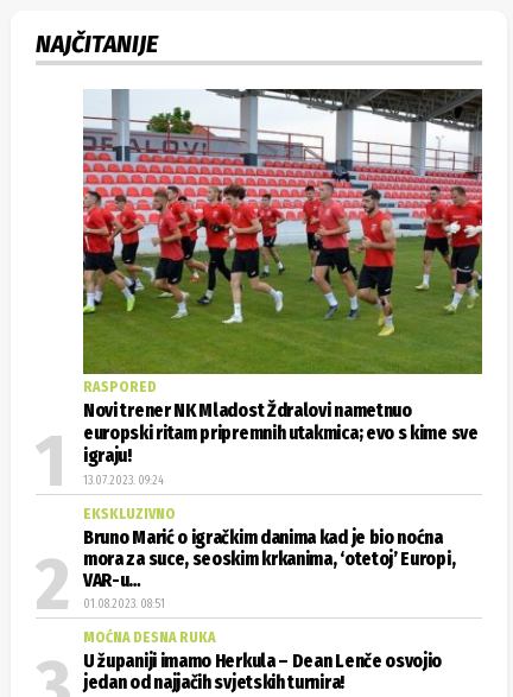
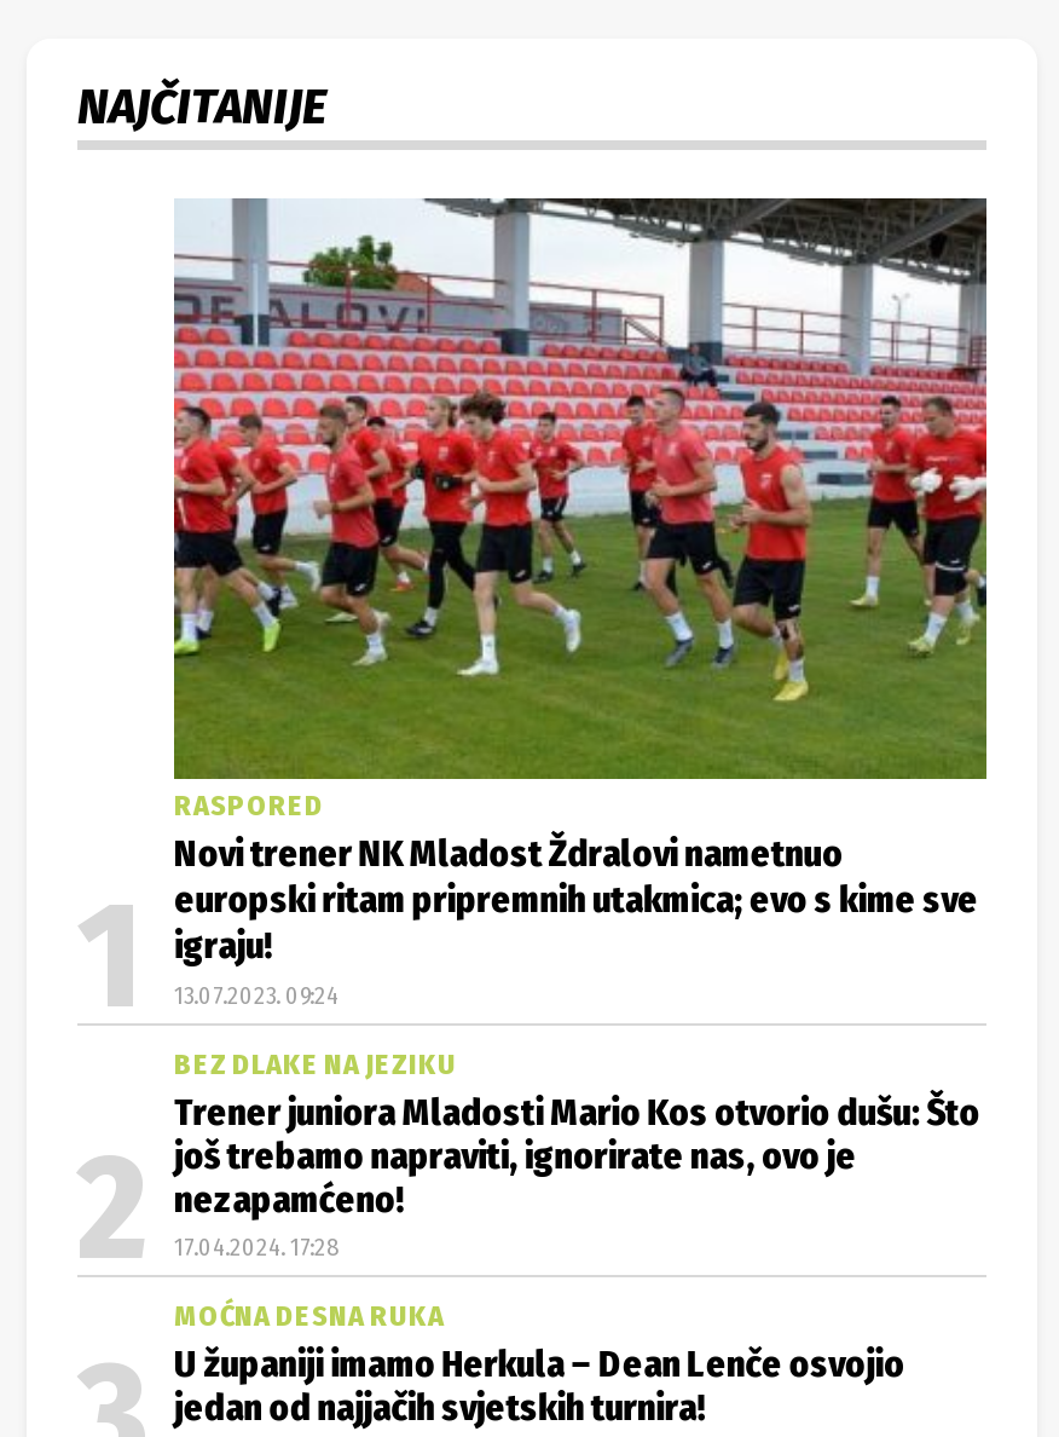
- EKSKLUZIVNO
- Bruno Marić o igračkim danima kad je bio noćna
- mora za suce, seoskim krkanima, ‘otetoj’ Europi,
- VAR-u…
- 01.08.2023. 08:51
+ BEZ DLAKE NA JEZIKU
+ Trener juniora Mladosti Mario Kos otvorio dušu: Što
+ još trebamo napraviti, ignorirate nas, ovo je
+ nezapamćeno!
+ 17.04.2024. 17:28
